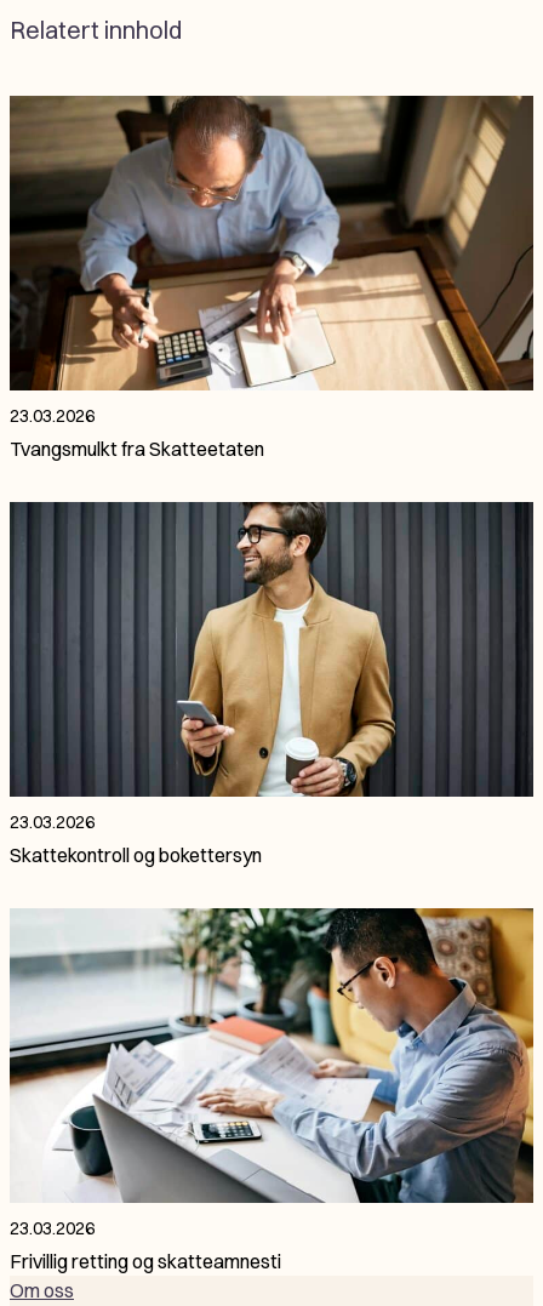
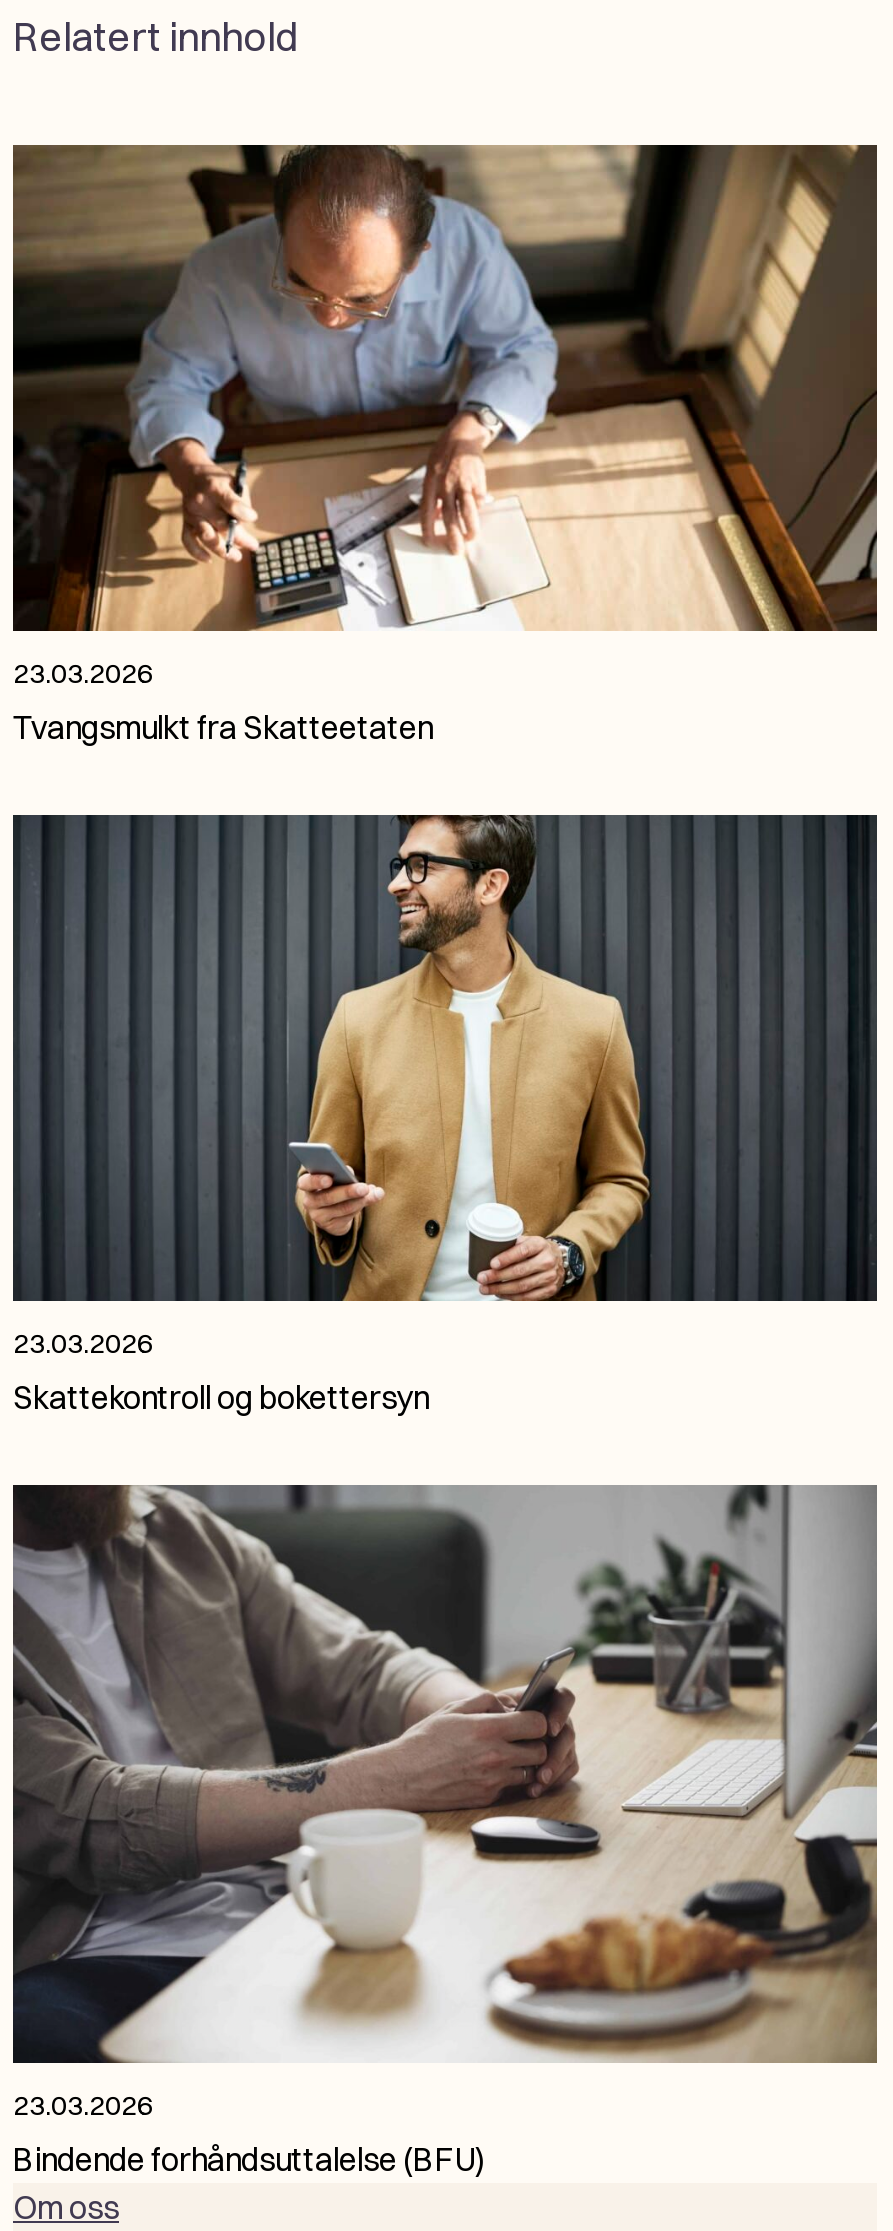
- [image]
- Frivillig retting og skatteamnesti
+ [image]
+ Bindende forhåndsuttalelse (BFU)
